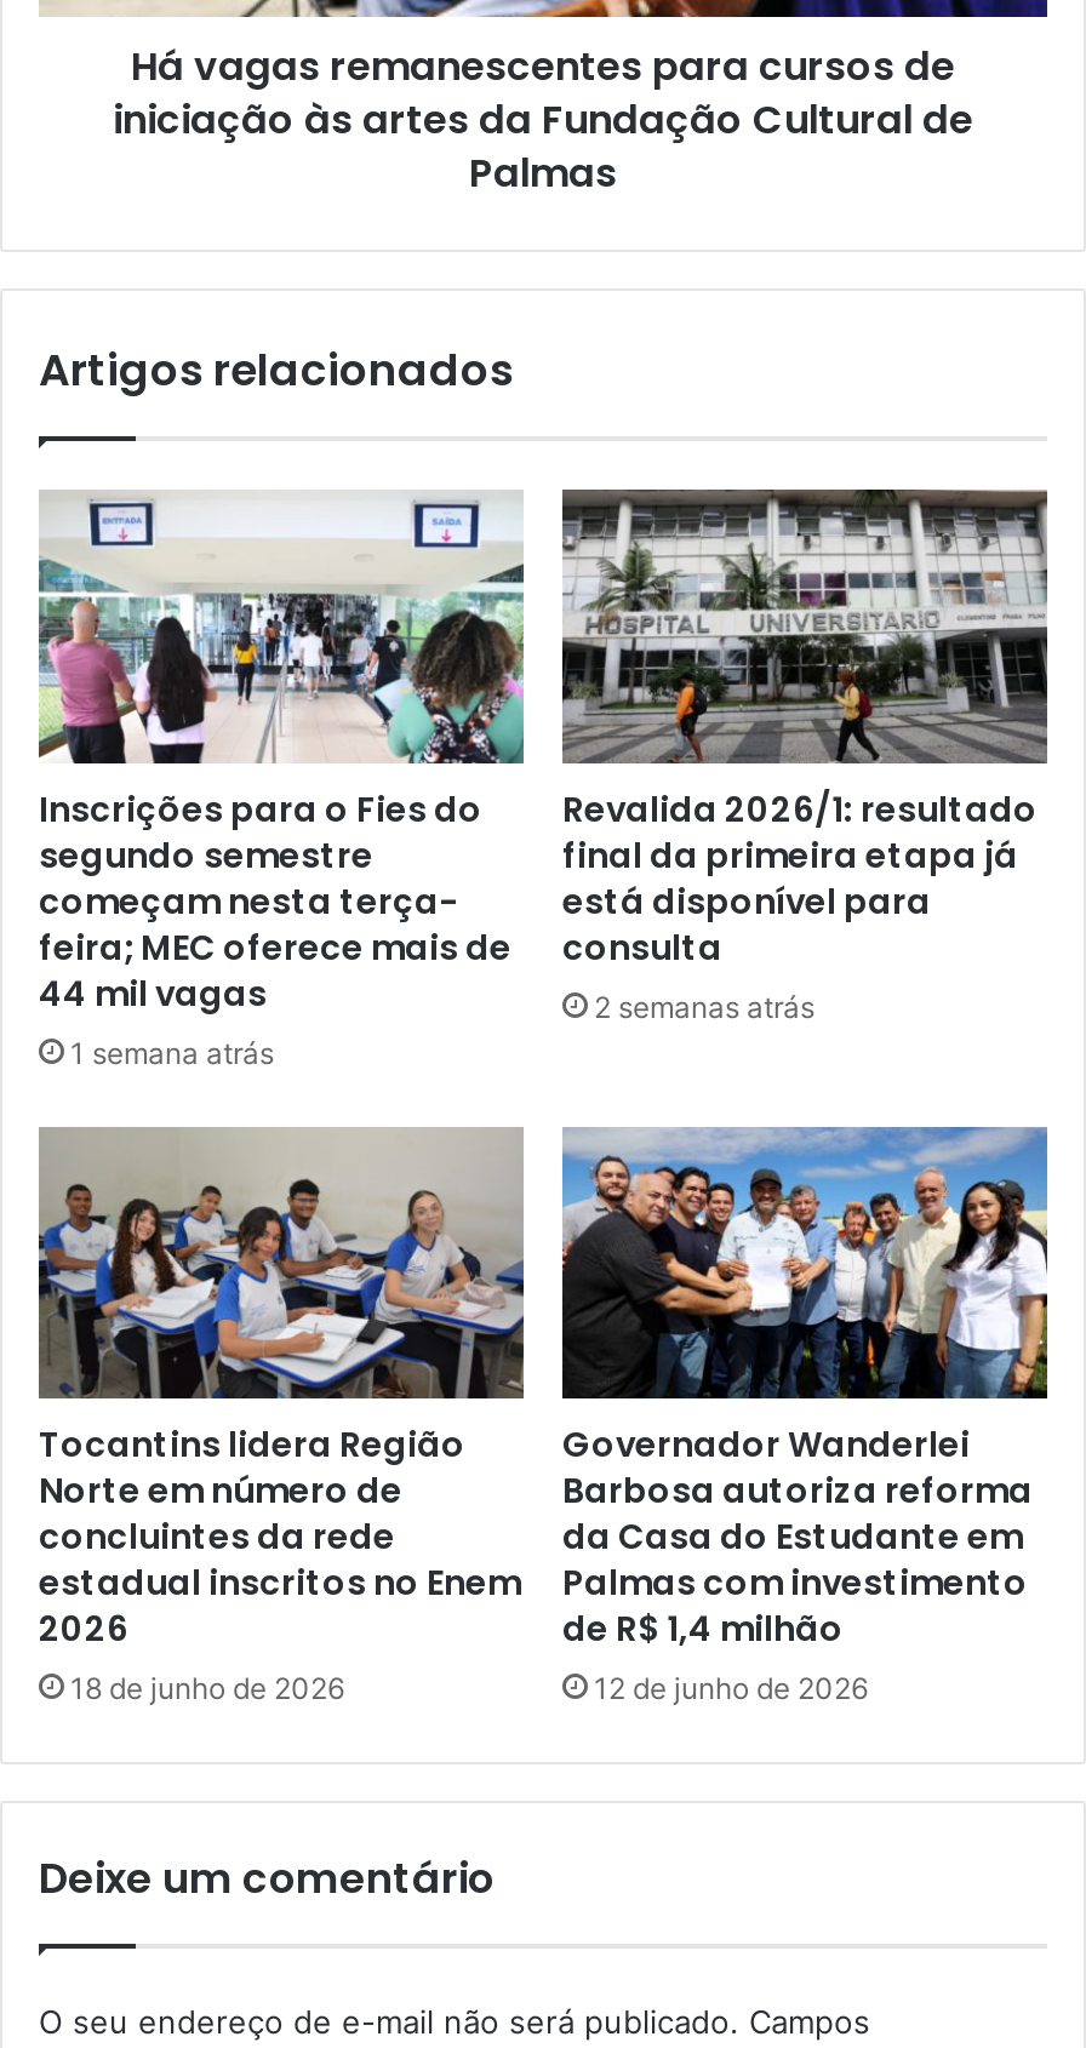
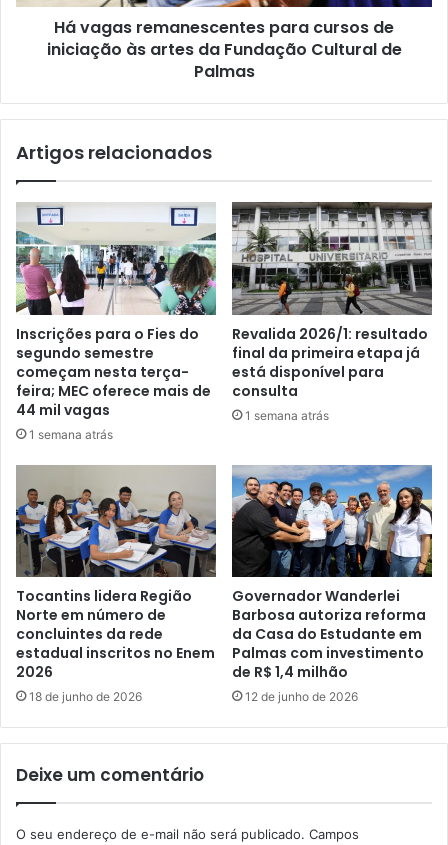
- 2 semanas atrás
+ 1 semana atrás
